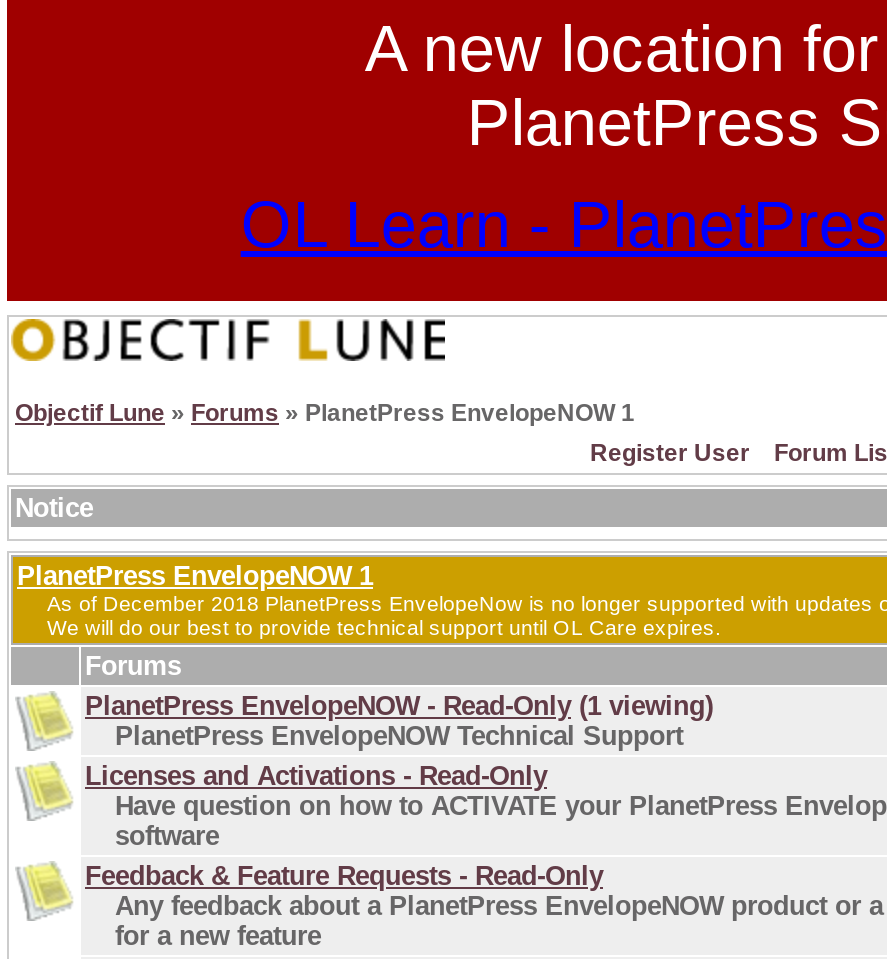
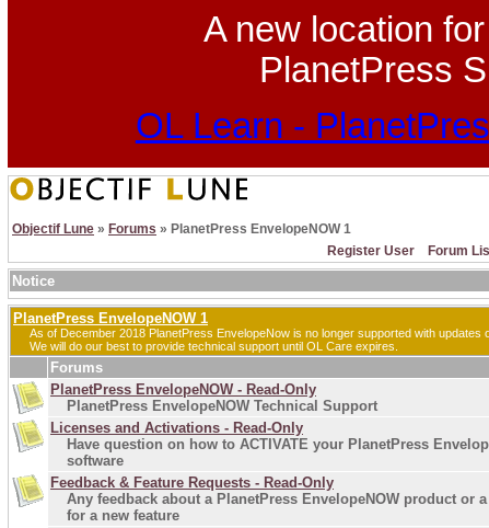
- PlanetPress EnvelopeNOW - Read-Only (1 viewing)
+ PlanetPress EnvelopeNOW - Read-Only
